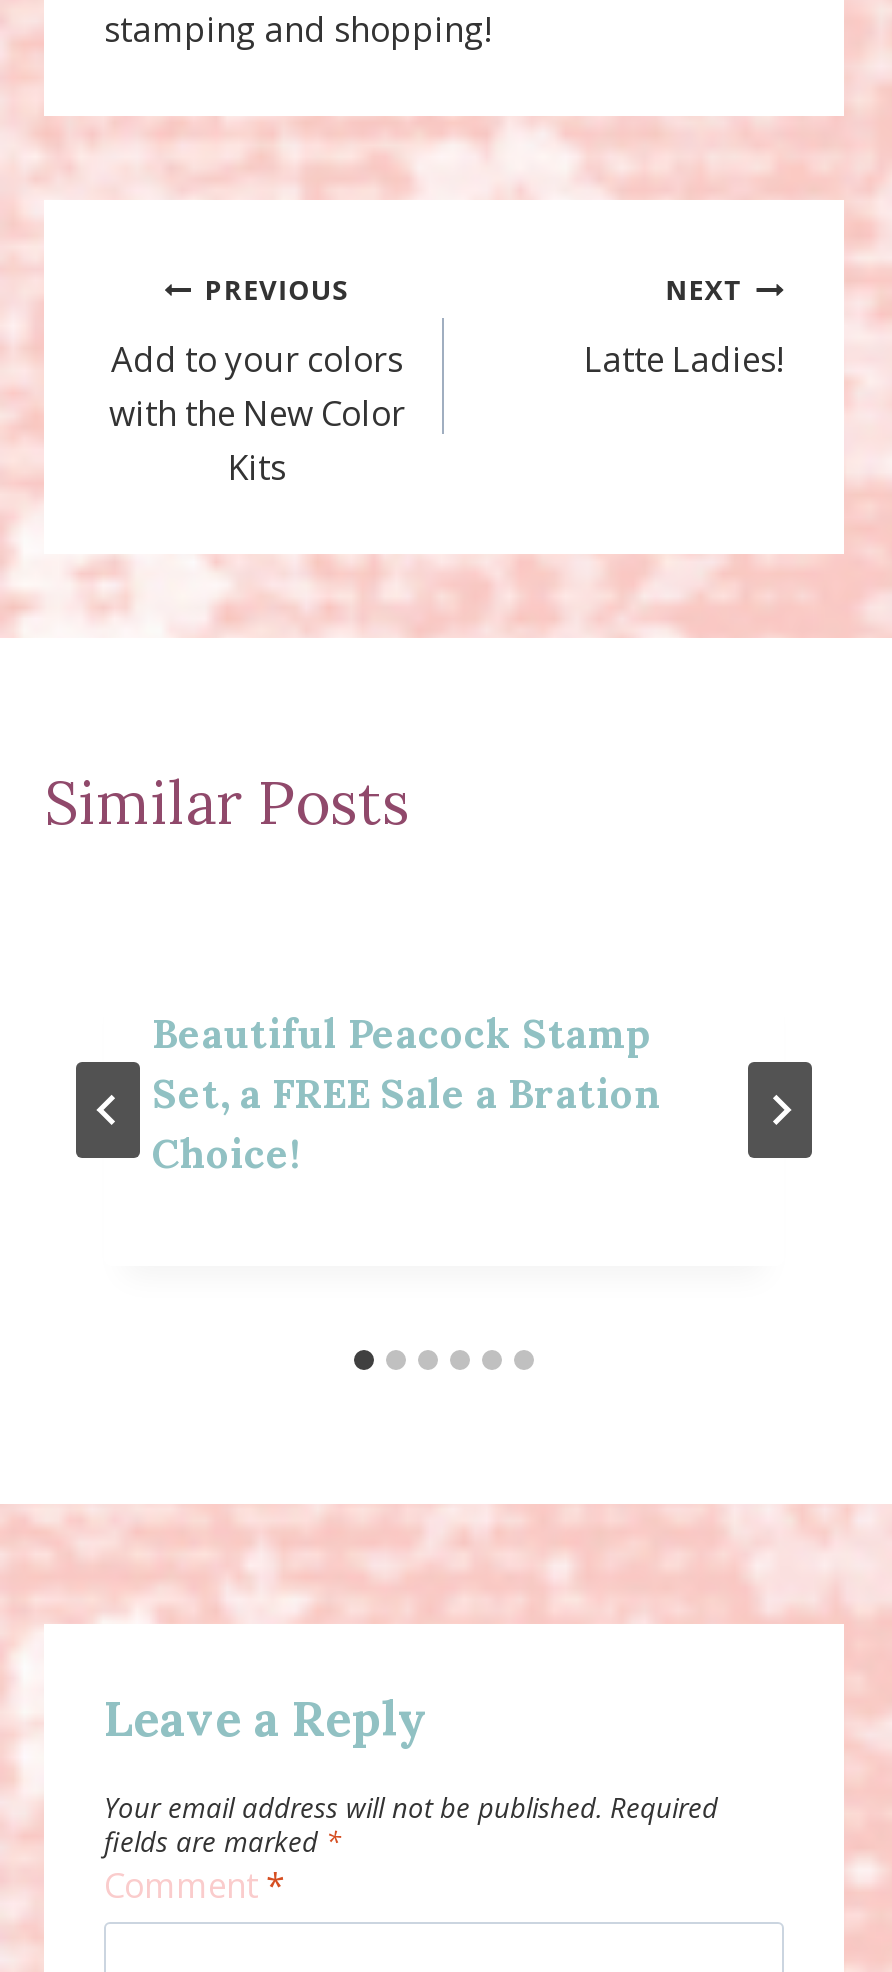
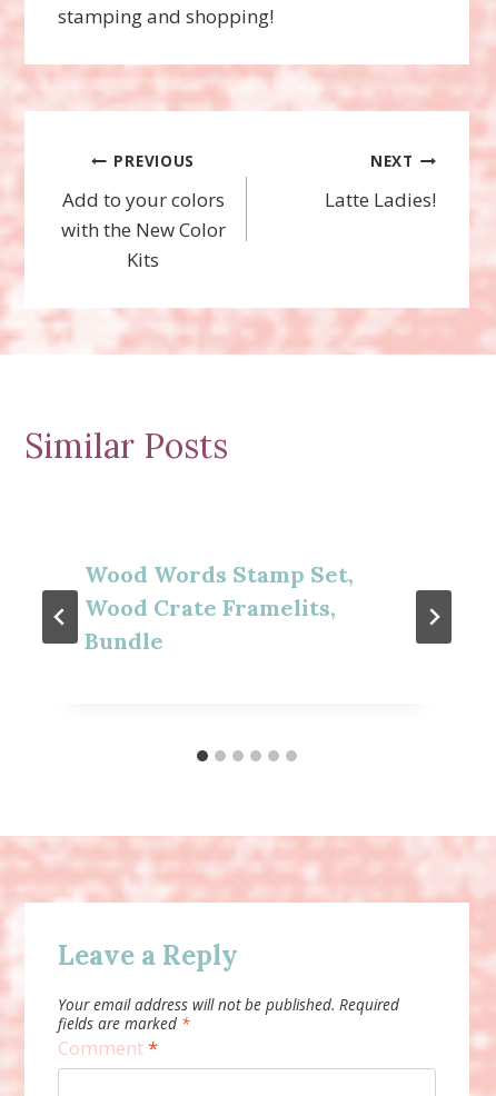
- Beautiful Peacock Stamp
- Set, a FREE Sale a Bration
- Choice!
+ Wood Words Stamp Set,
+ Wood Crate Framelits,
+ Bundle
